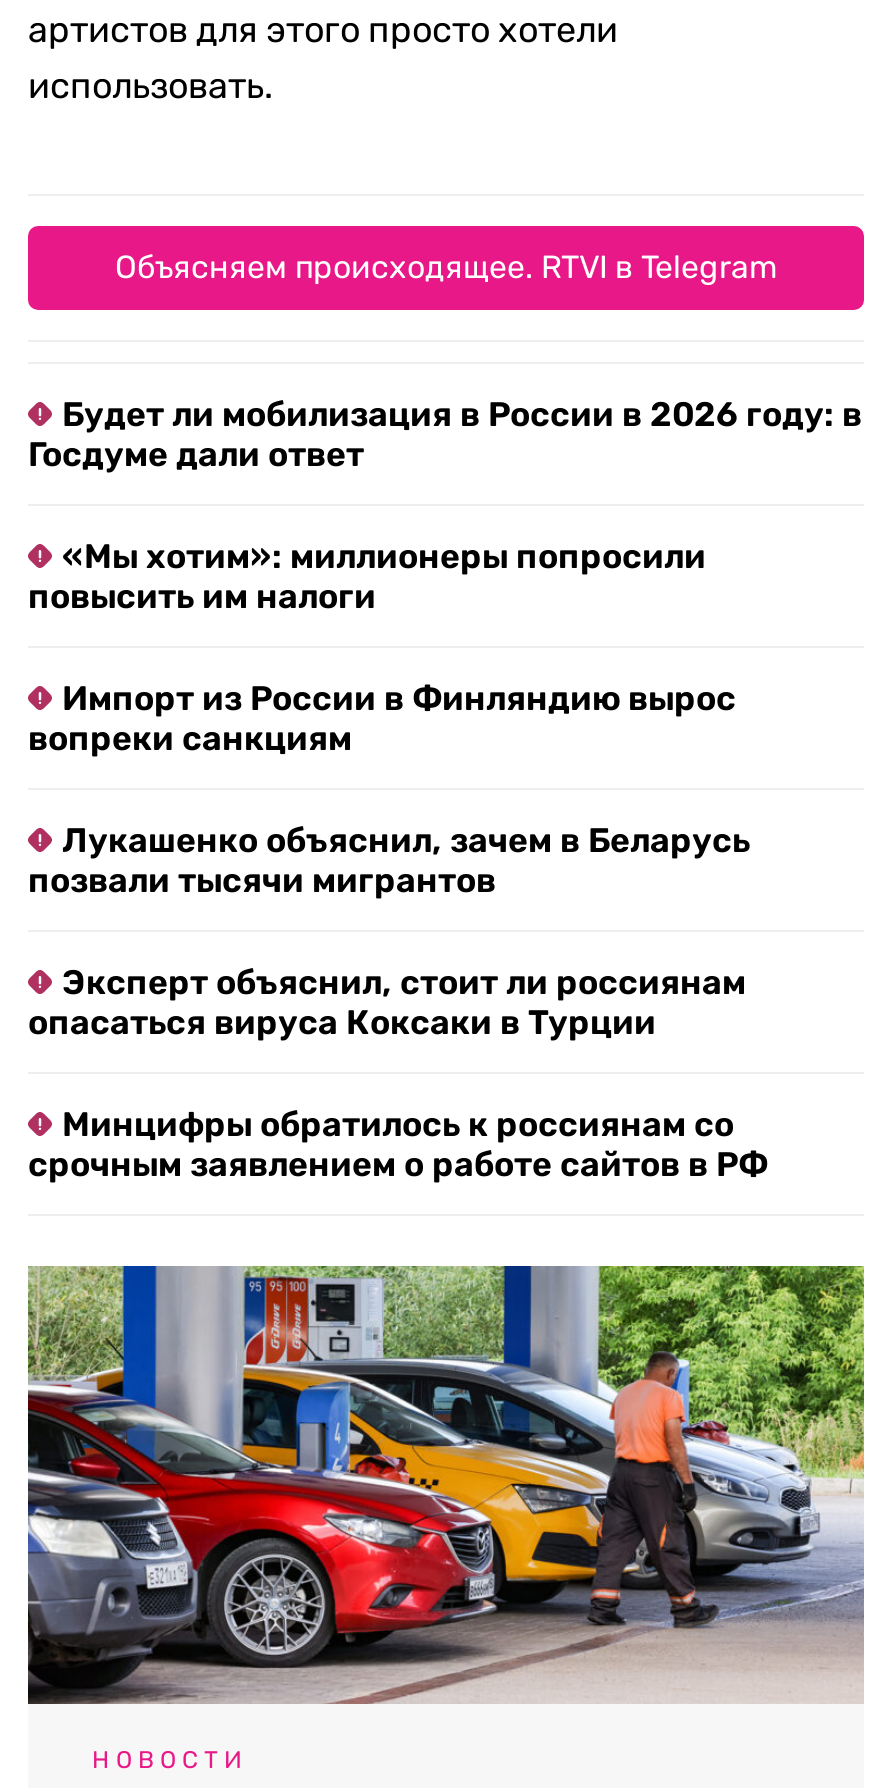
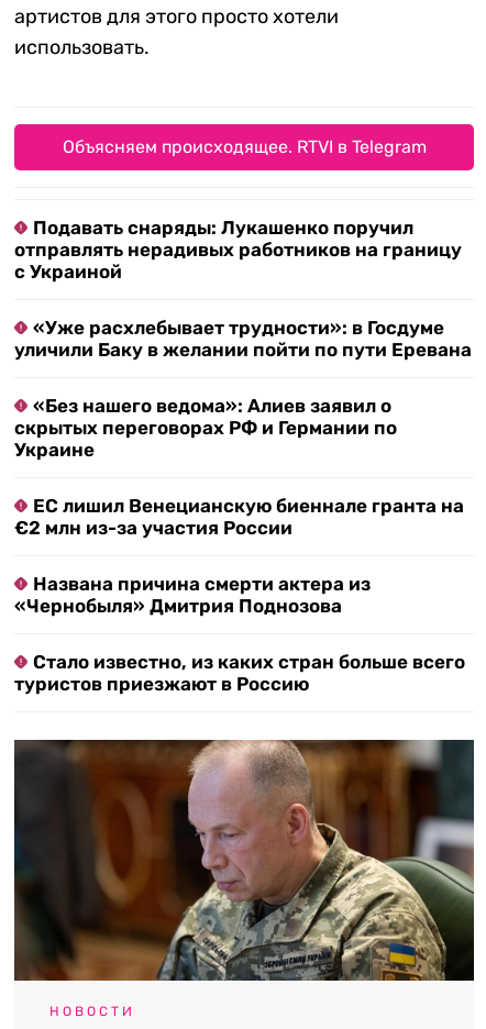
- Будет ли мобилизация в России в 2026 году: в
- Госдуме дали ответ
+ Подавать снаряды: Лукашенко поручил
+ отправлять нерадивых работников на границу
+ с Украиной

- «Мы хотим»: миллионеры попросили
- повысить им налоги
+ «Уже расхлебывает трудности»: в Госдуме
+ уличили Баку в желании пойти по пути Еревана

- Импорт из России в Финляндию вырос
- вопреки санкциям
+ «Без нашего ведома»: Алиев заявил о
+ скрытых переговорах РФ и Германии по
+ Украине

- Лукашенко объяснил, зачем в Беларусь
- позвали тысячи мигрантов
+ ЕС лишил Венецианскую биеннале гранта на
+ €2 млн из-за участия России

- Эксперт объяснил, стоит ли россиянам
- опасаться вируса Коксаки в Турции
+ Названа причина смерти актера из
+ «Чернобыля» Дмитрия Поднозова

- Минцифры обратилось к россиянам со
- срочным заявлением о работе сайтов в РФ
+ Стало известно, из каких стран больше всего
+ туристов приезжают в Россию

- [image]
+ [image]
